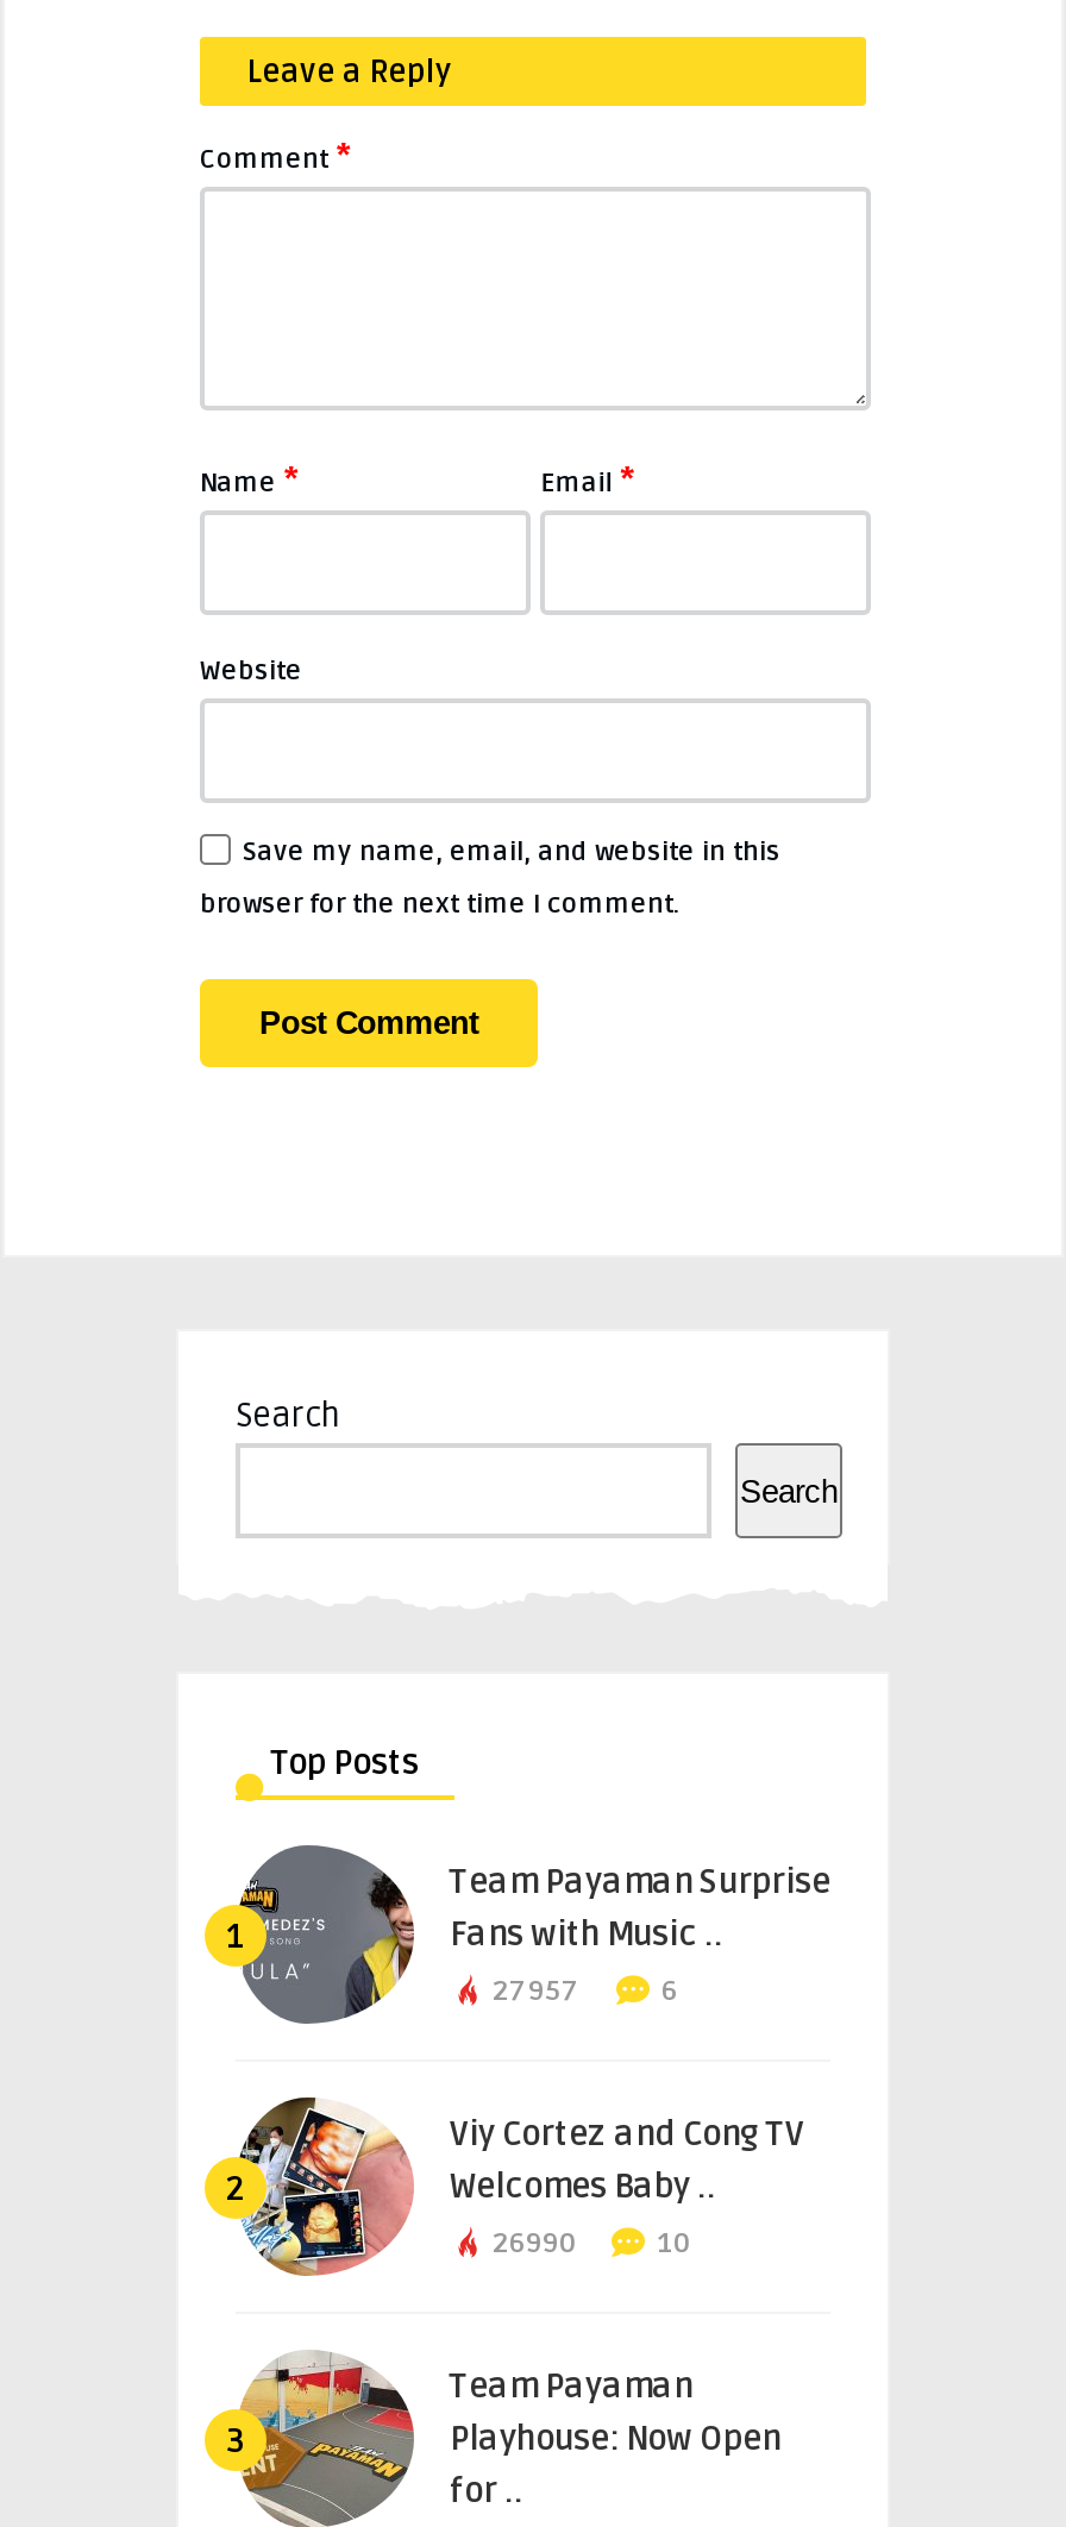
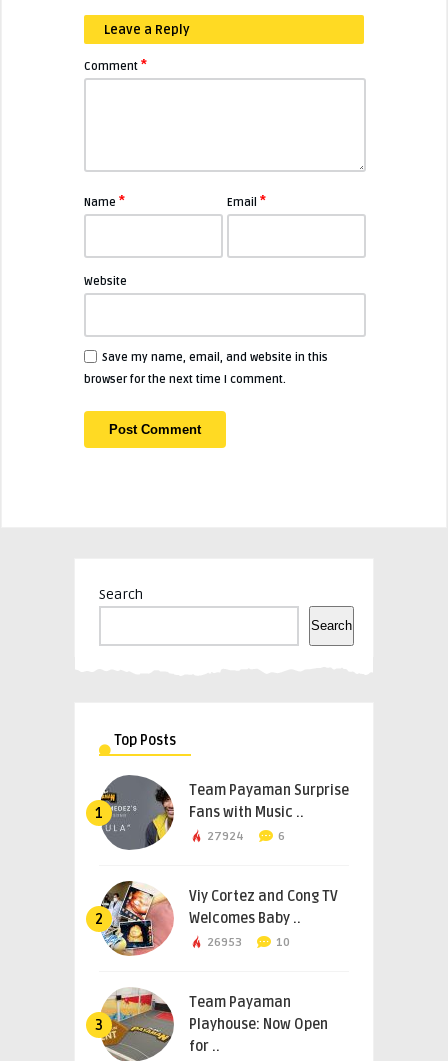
- 27957
+ 27924

- 26990
+ 26953
